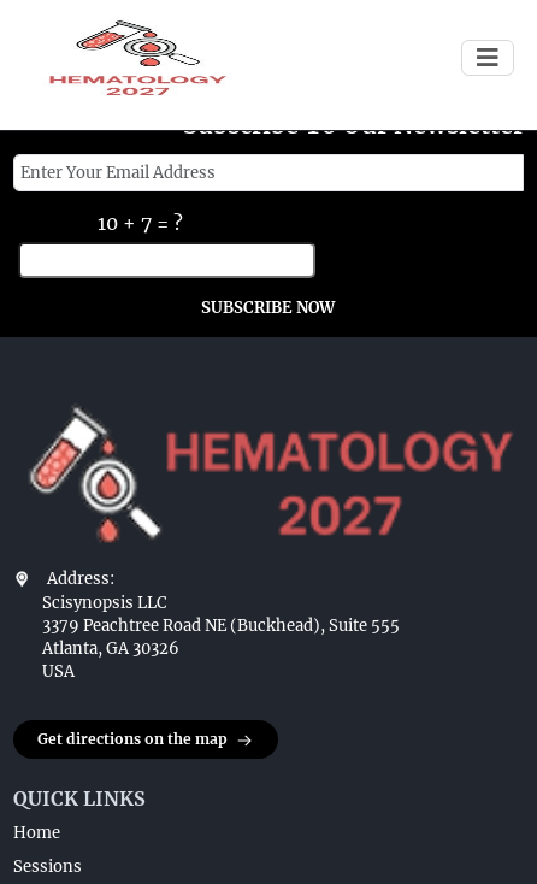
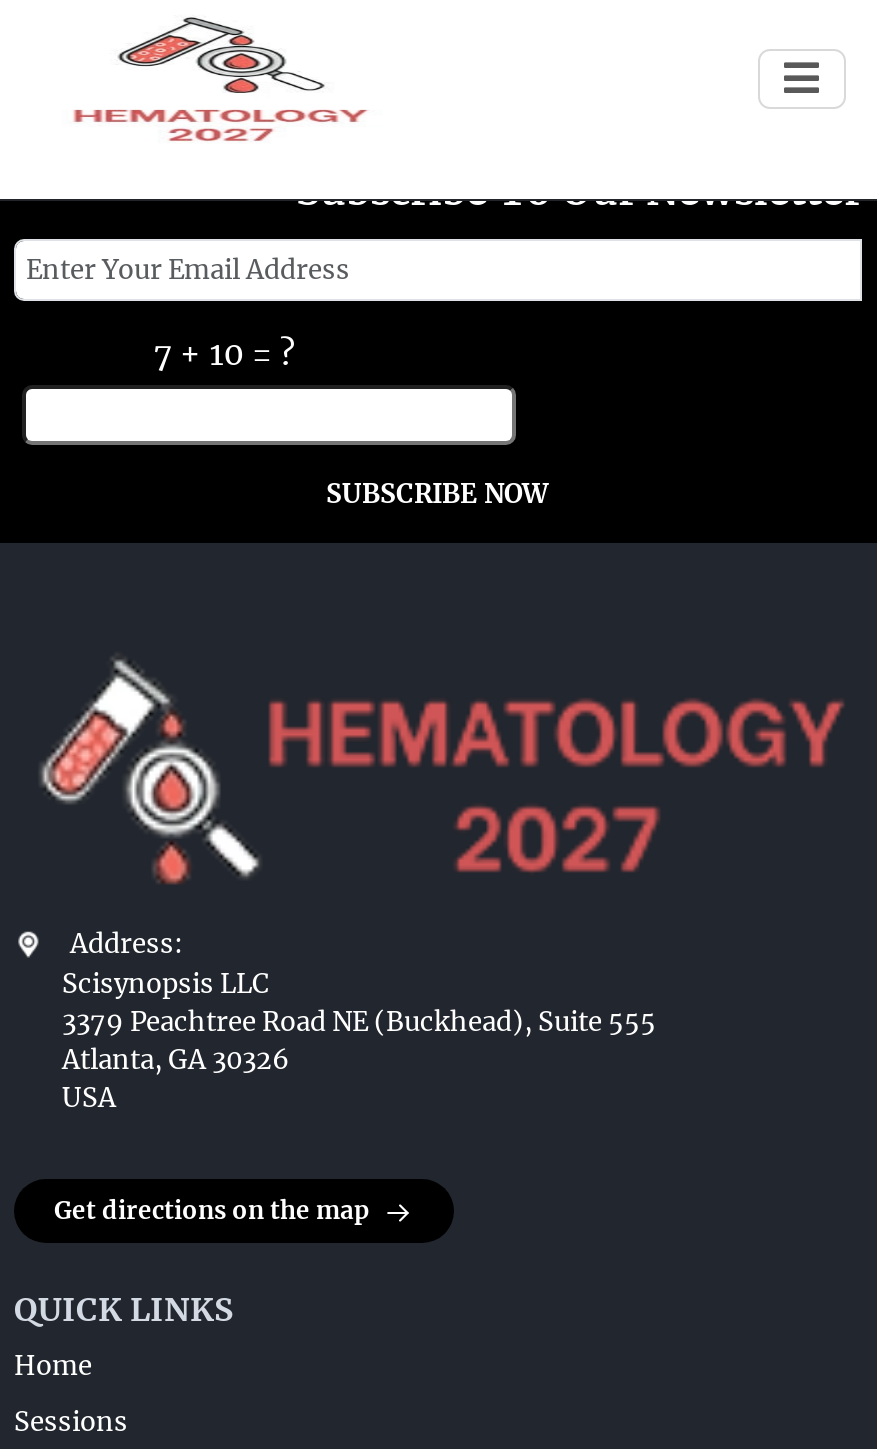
- 10 + 7 = ?
+ 7 + 10 = ?
